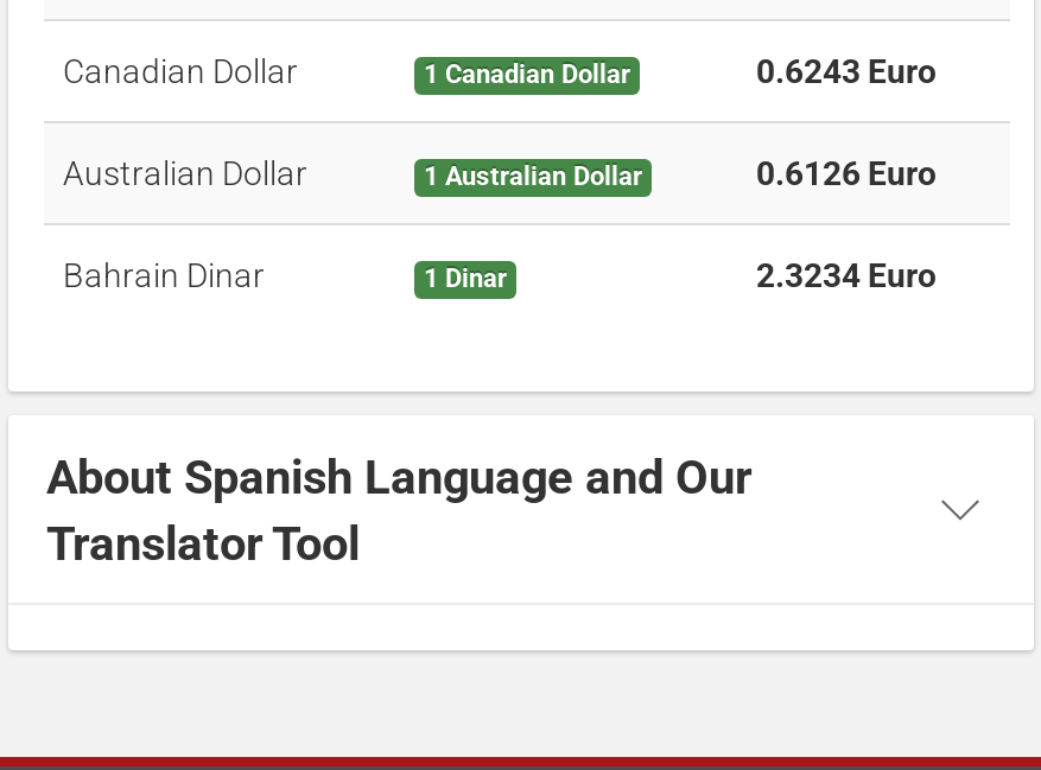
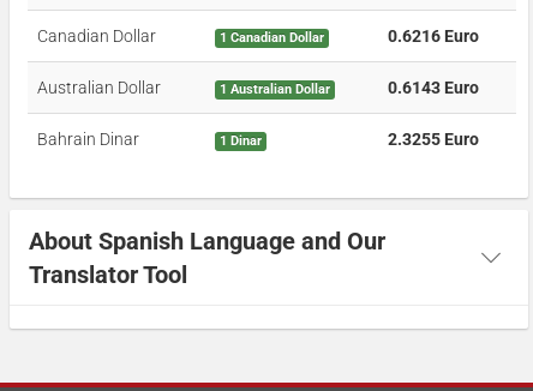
- 0.6243 Euro
+ 0.6216 Euro

- 0.6126 Euro
+ 0.6143 Euro

- 2.3234 Euro
+ 2.3255 Euro
